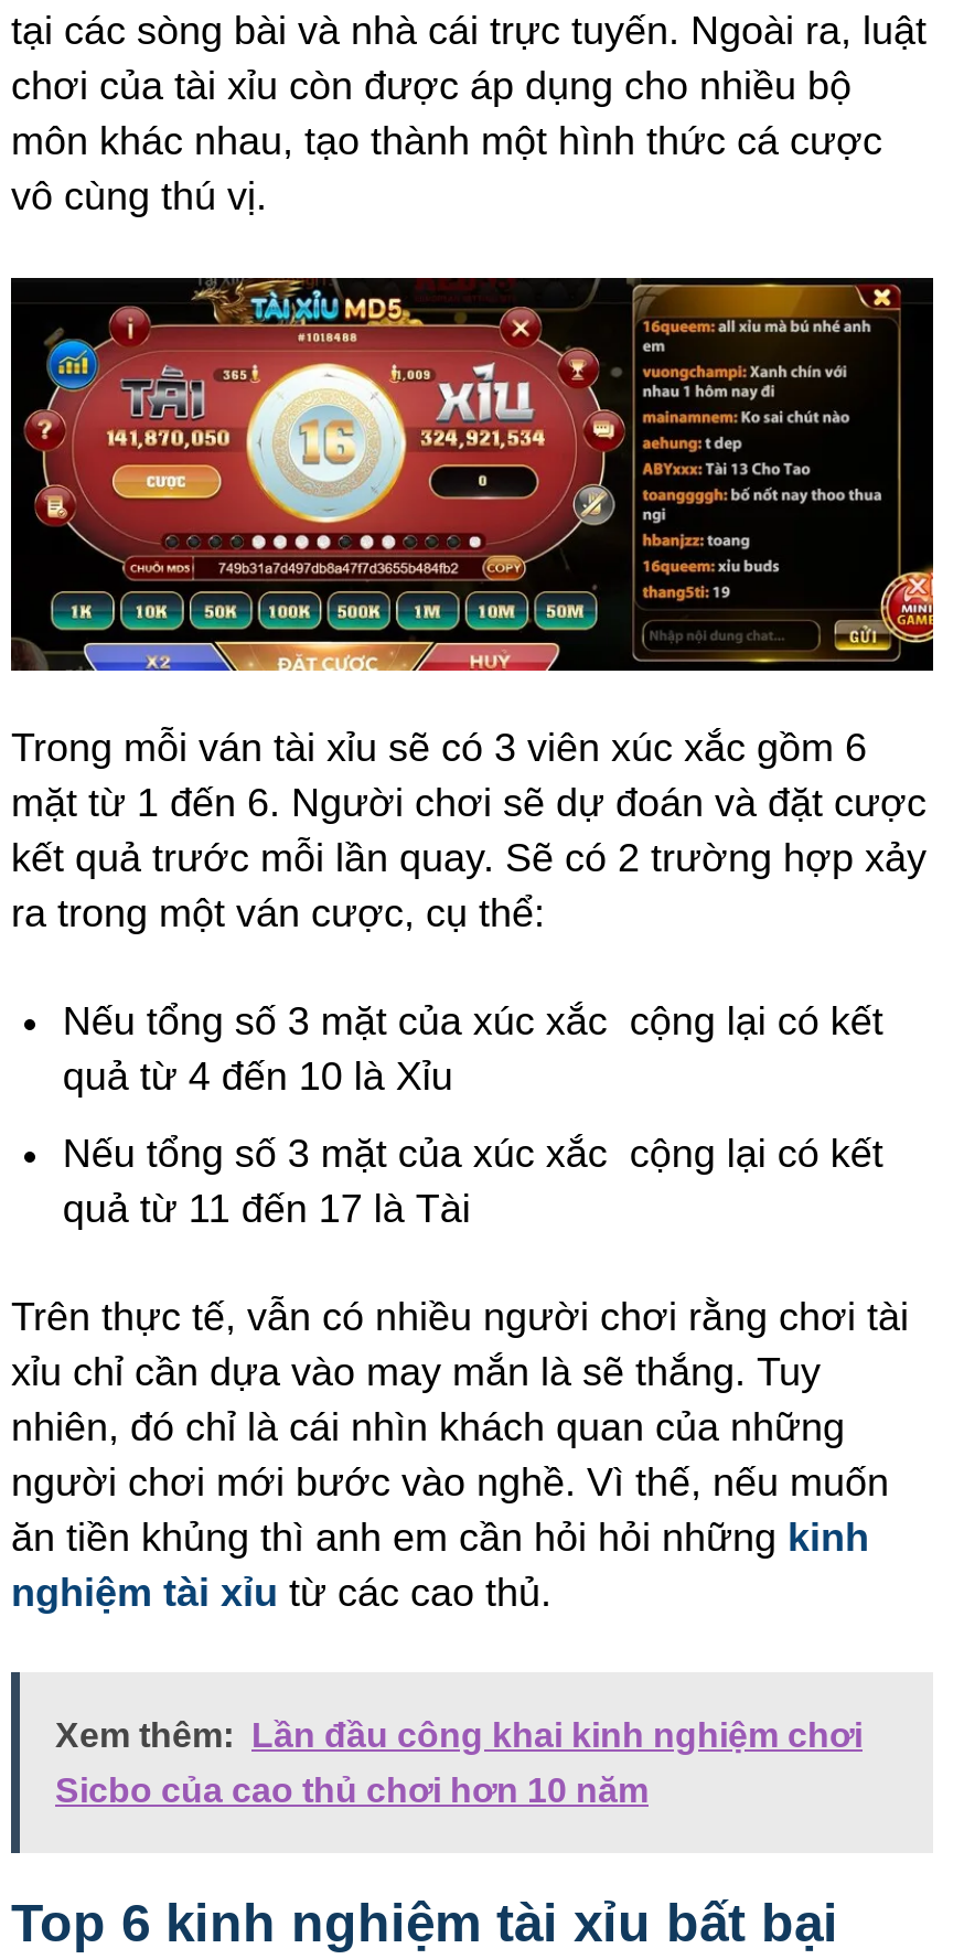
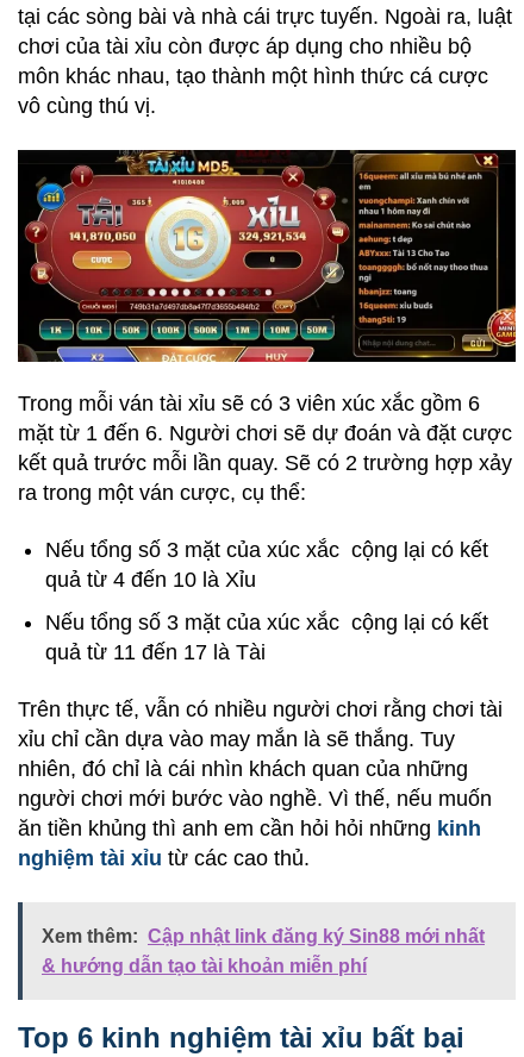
- Xem thêm: Lần đầu công khai kinh nghiệm chơi
+ Xem thêm: Cập nhật link đăng ký Sin88 mới nhất

- Sicbo của cao thủ chơi hơn 10 năm
+ & hướng dẫn tạo tài khoản miễn phí
